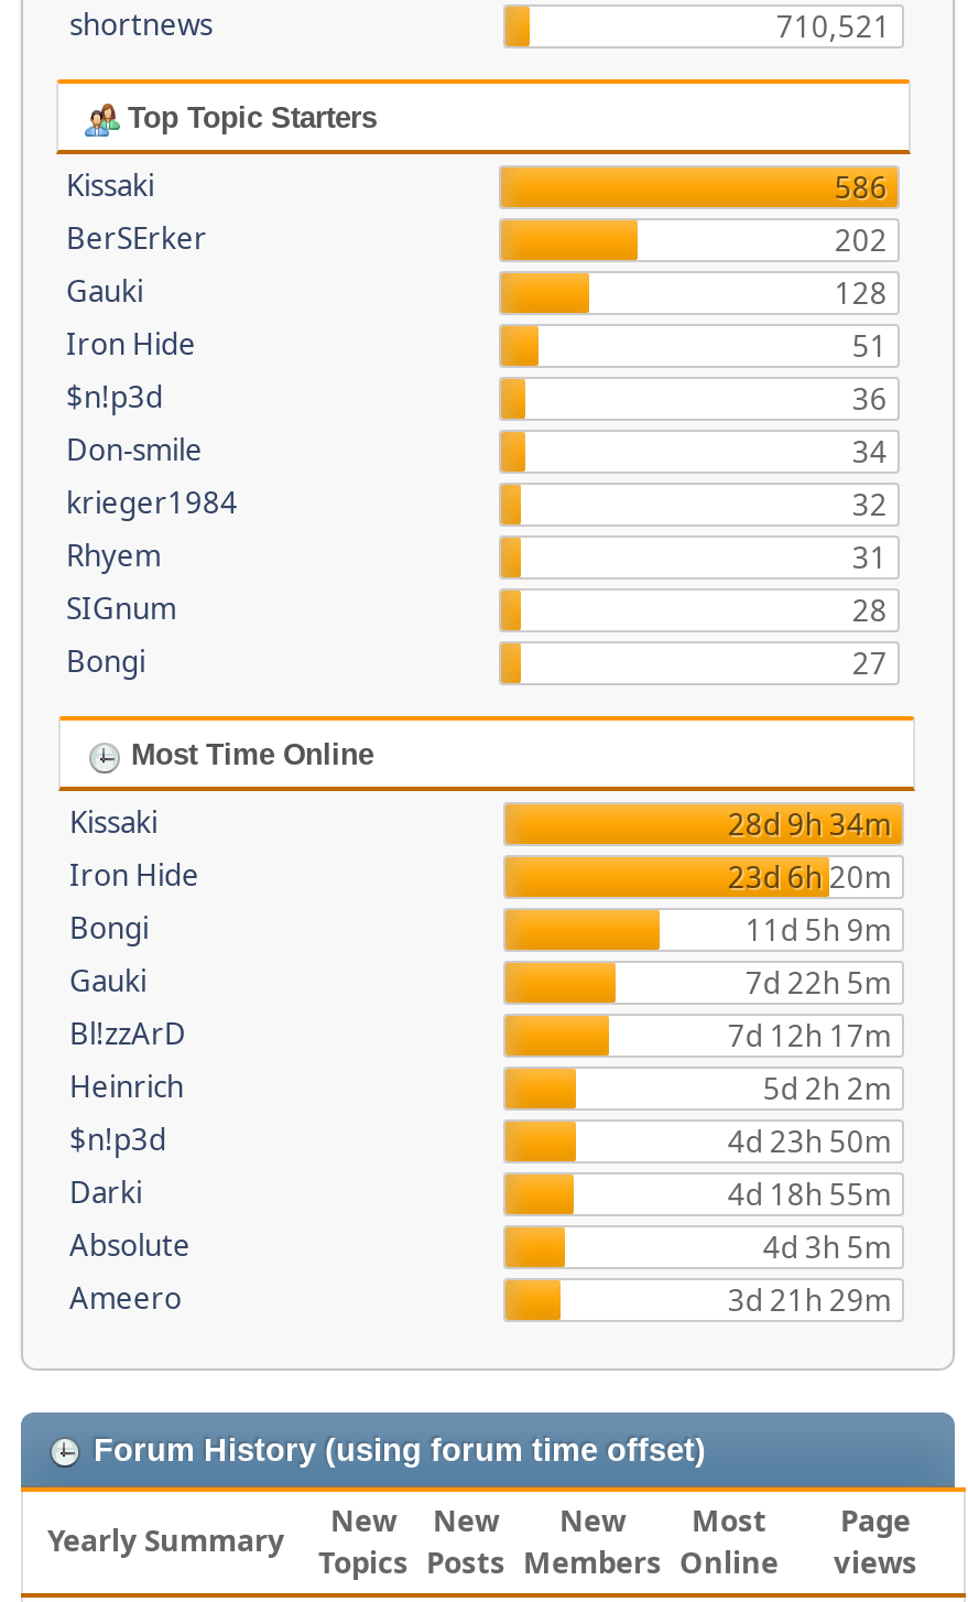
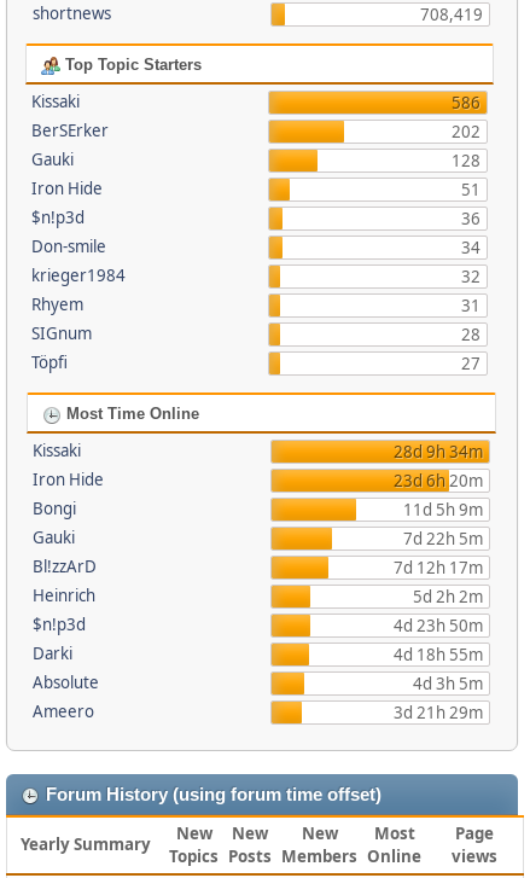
- 710,521
+ 708,419

- Bongi
+ Töpfi
